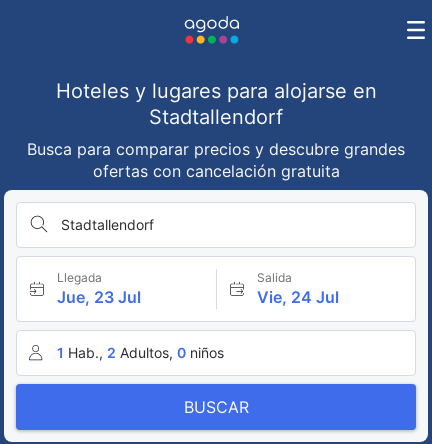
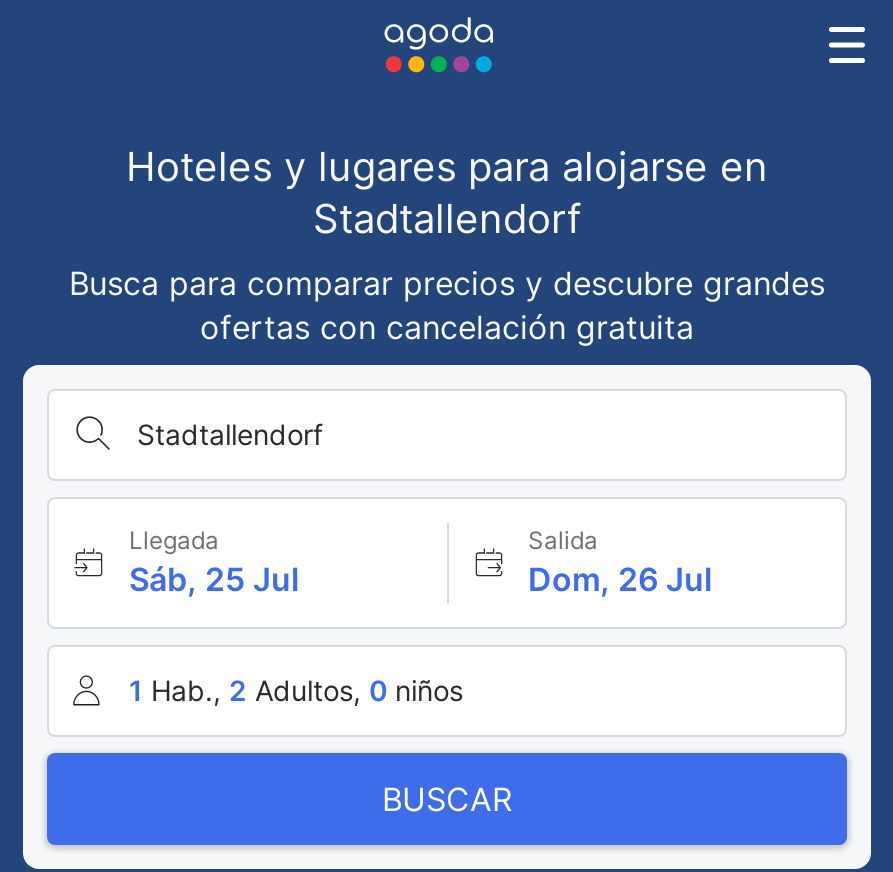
- Jue, 23 Jul
+ Sáb, 25 Jul

- Vie, 24 Jul
+ Dom, 26 Jul
